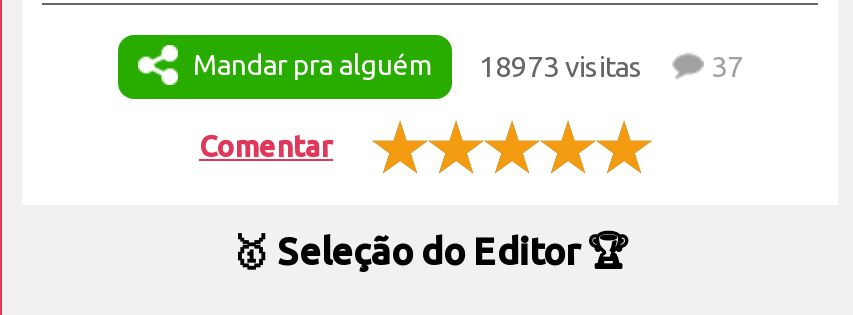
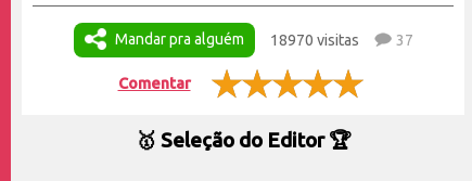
- Mandar pra alguém 18973 visitas
+ Mandar pra alguém 18970 visitas
